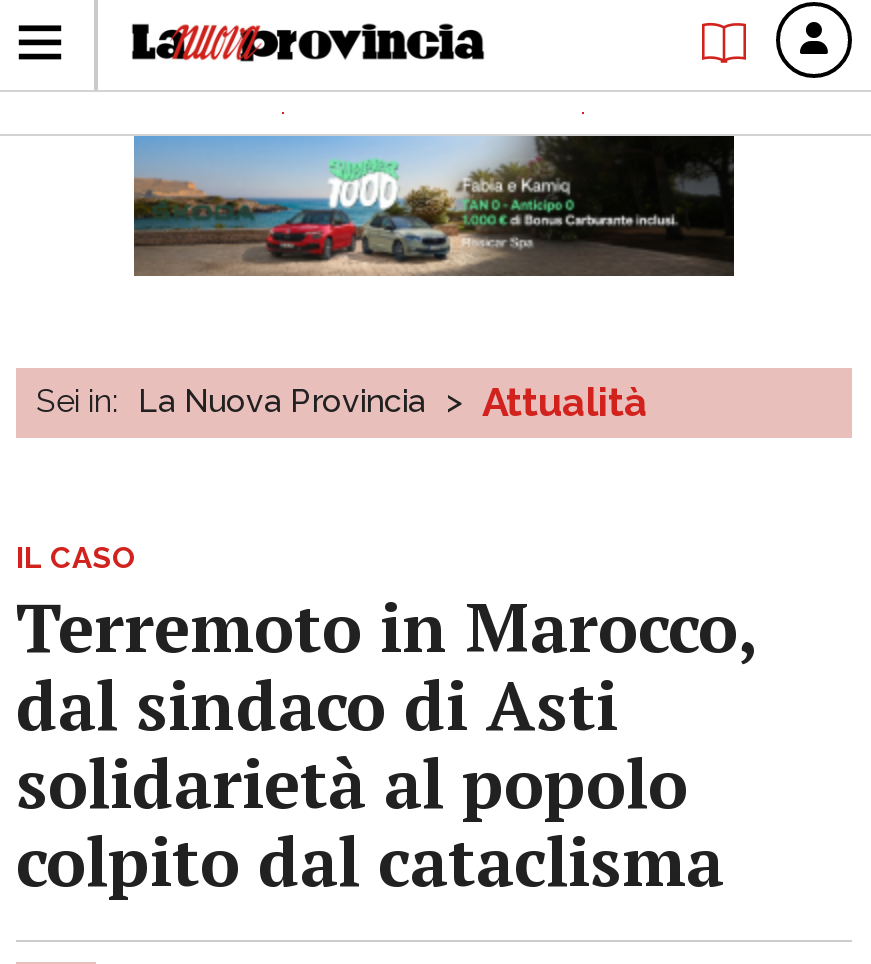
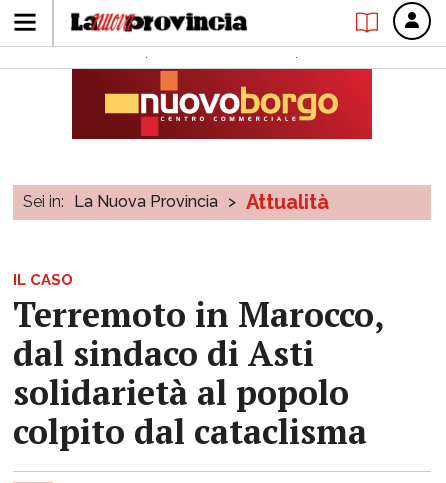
- [image]
+ [image]
